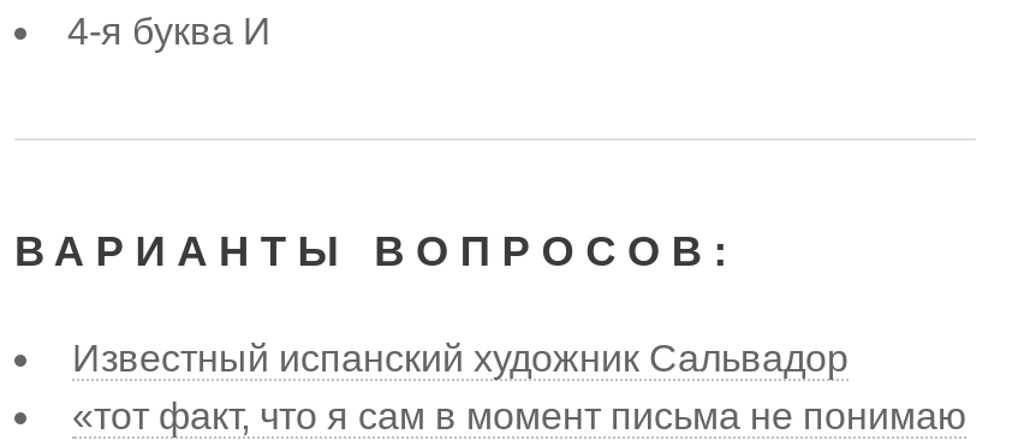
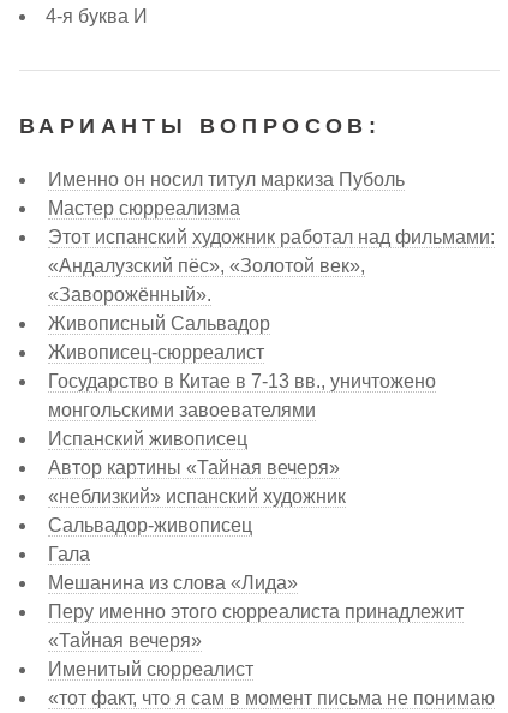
- Известный испанский художник Сальвадор
+ Именно он носил титул маркиза Пуболь
+ Мастер сюрреализма
+ Этот испанский художник работал над фильмами:
+ «Андалузский пёс», «Золотой век»,
+ «Заворожённый».
+ Живописный Сальвадор
+ Живописец-сюрреалист
+ Государство в Китае в 7-13 вв., уничтожено
+ монгольскими завоевателями
+ Испанский живописец
+ Автор картины «Тайная вечеря»
+ «неблизкий» испанский художник
+ Сальвадор-живописец
+ Гала
+ Мешанина из слова «Лида»
+ Перу именно этого сюрреалиста принадлежит
+ «Тайная вечеря»
+ Именитый сюрреалист
